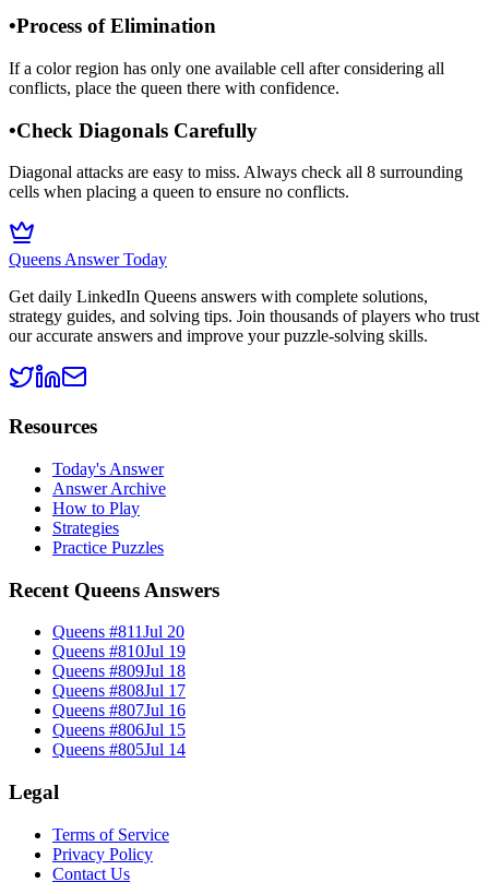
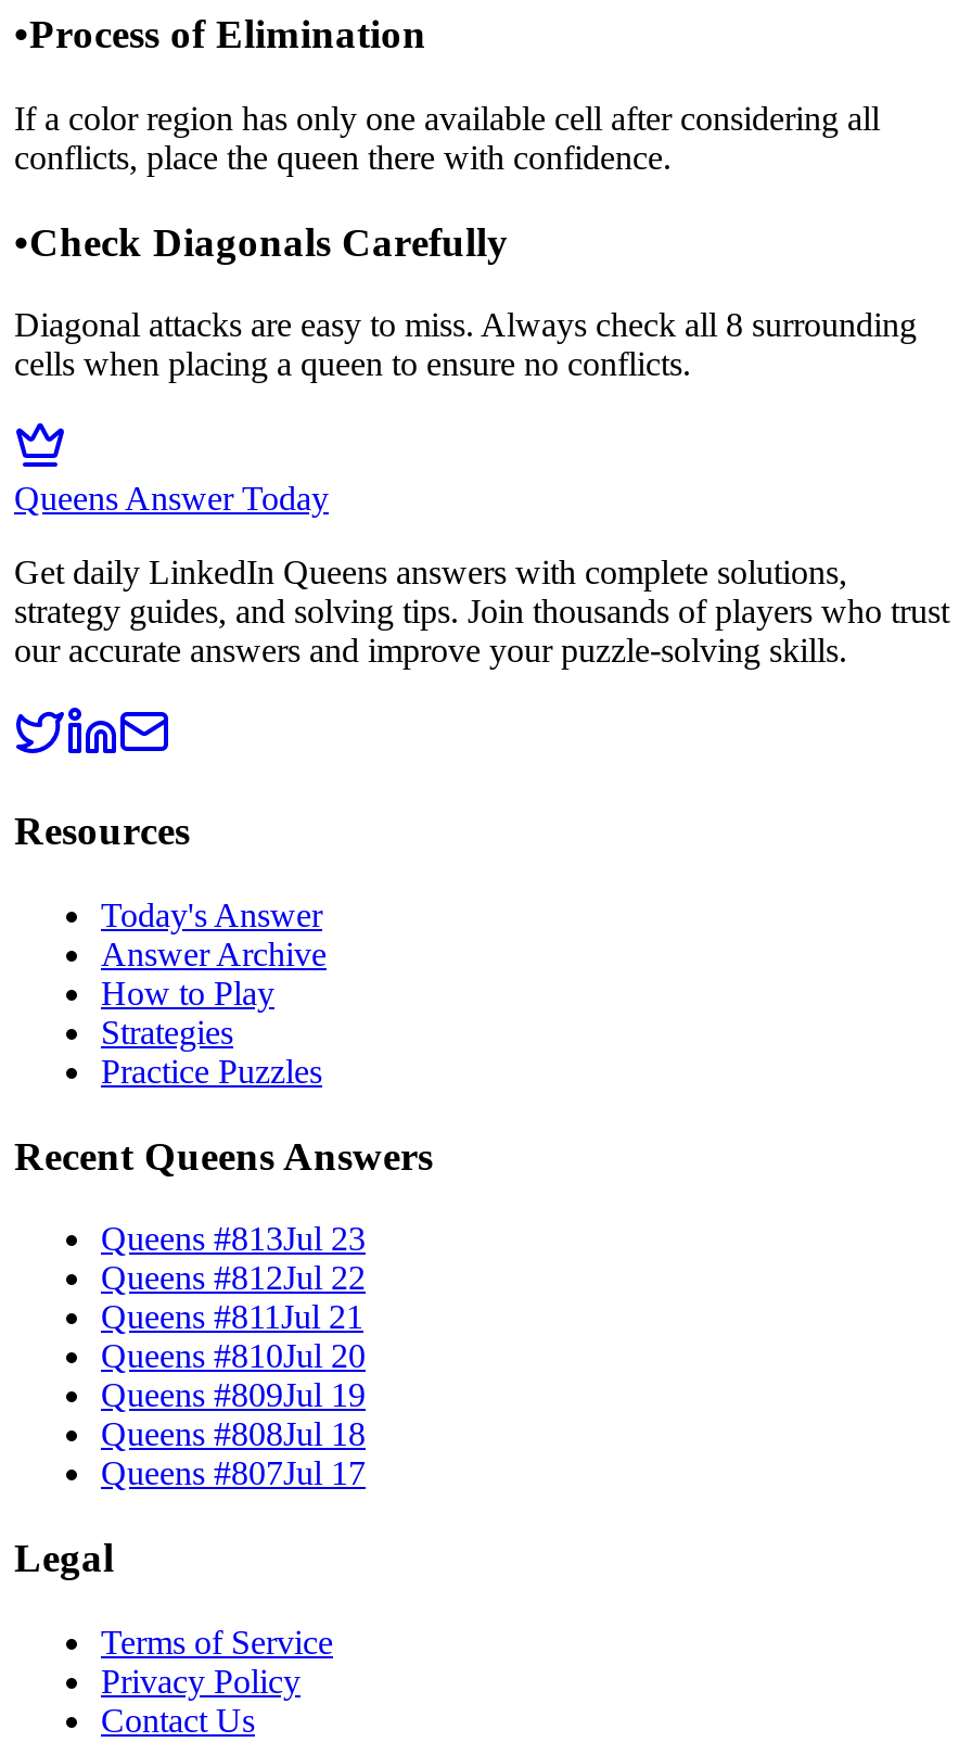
- Queens #811Jul 20
+ Queens #813Jul 23

- Queens #810Jul 19
+ Queens #812Jul 22

- Queens #809 Jul 18
+ Queens #811 Jul 21

- Queens #808Jul 17
+ Queens #810Jul 20

- Queens #807Jul 16
+ Queens #809Jul 19

- Queens #806Jul 15
+ Queens #808Jul 18

- Queens #805Jul 14
+ Queens #807Jul 17
